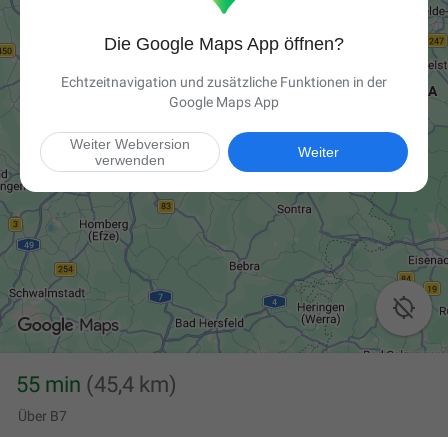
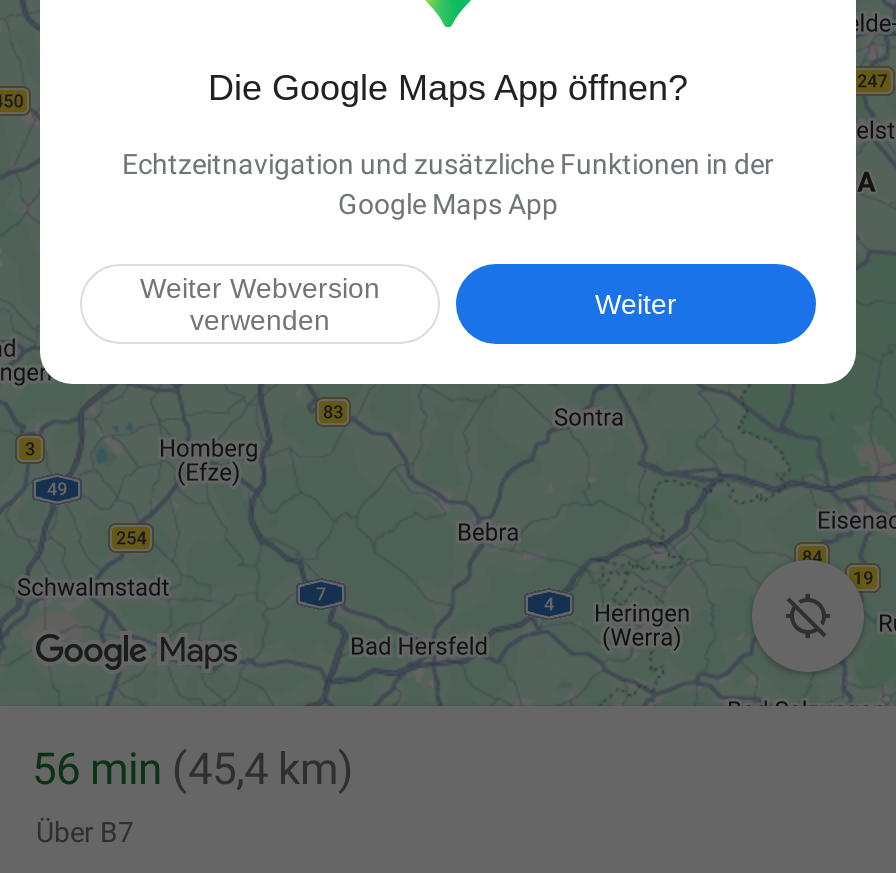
- 55 min (45,4 km)
+ 56 min (45,4 km)
